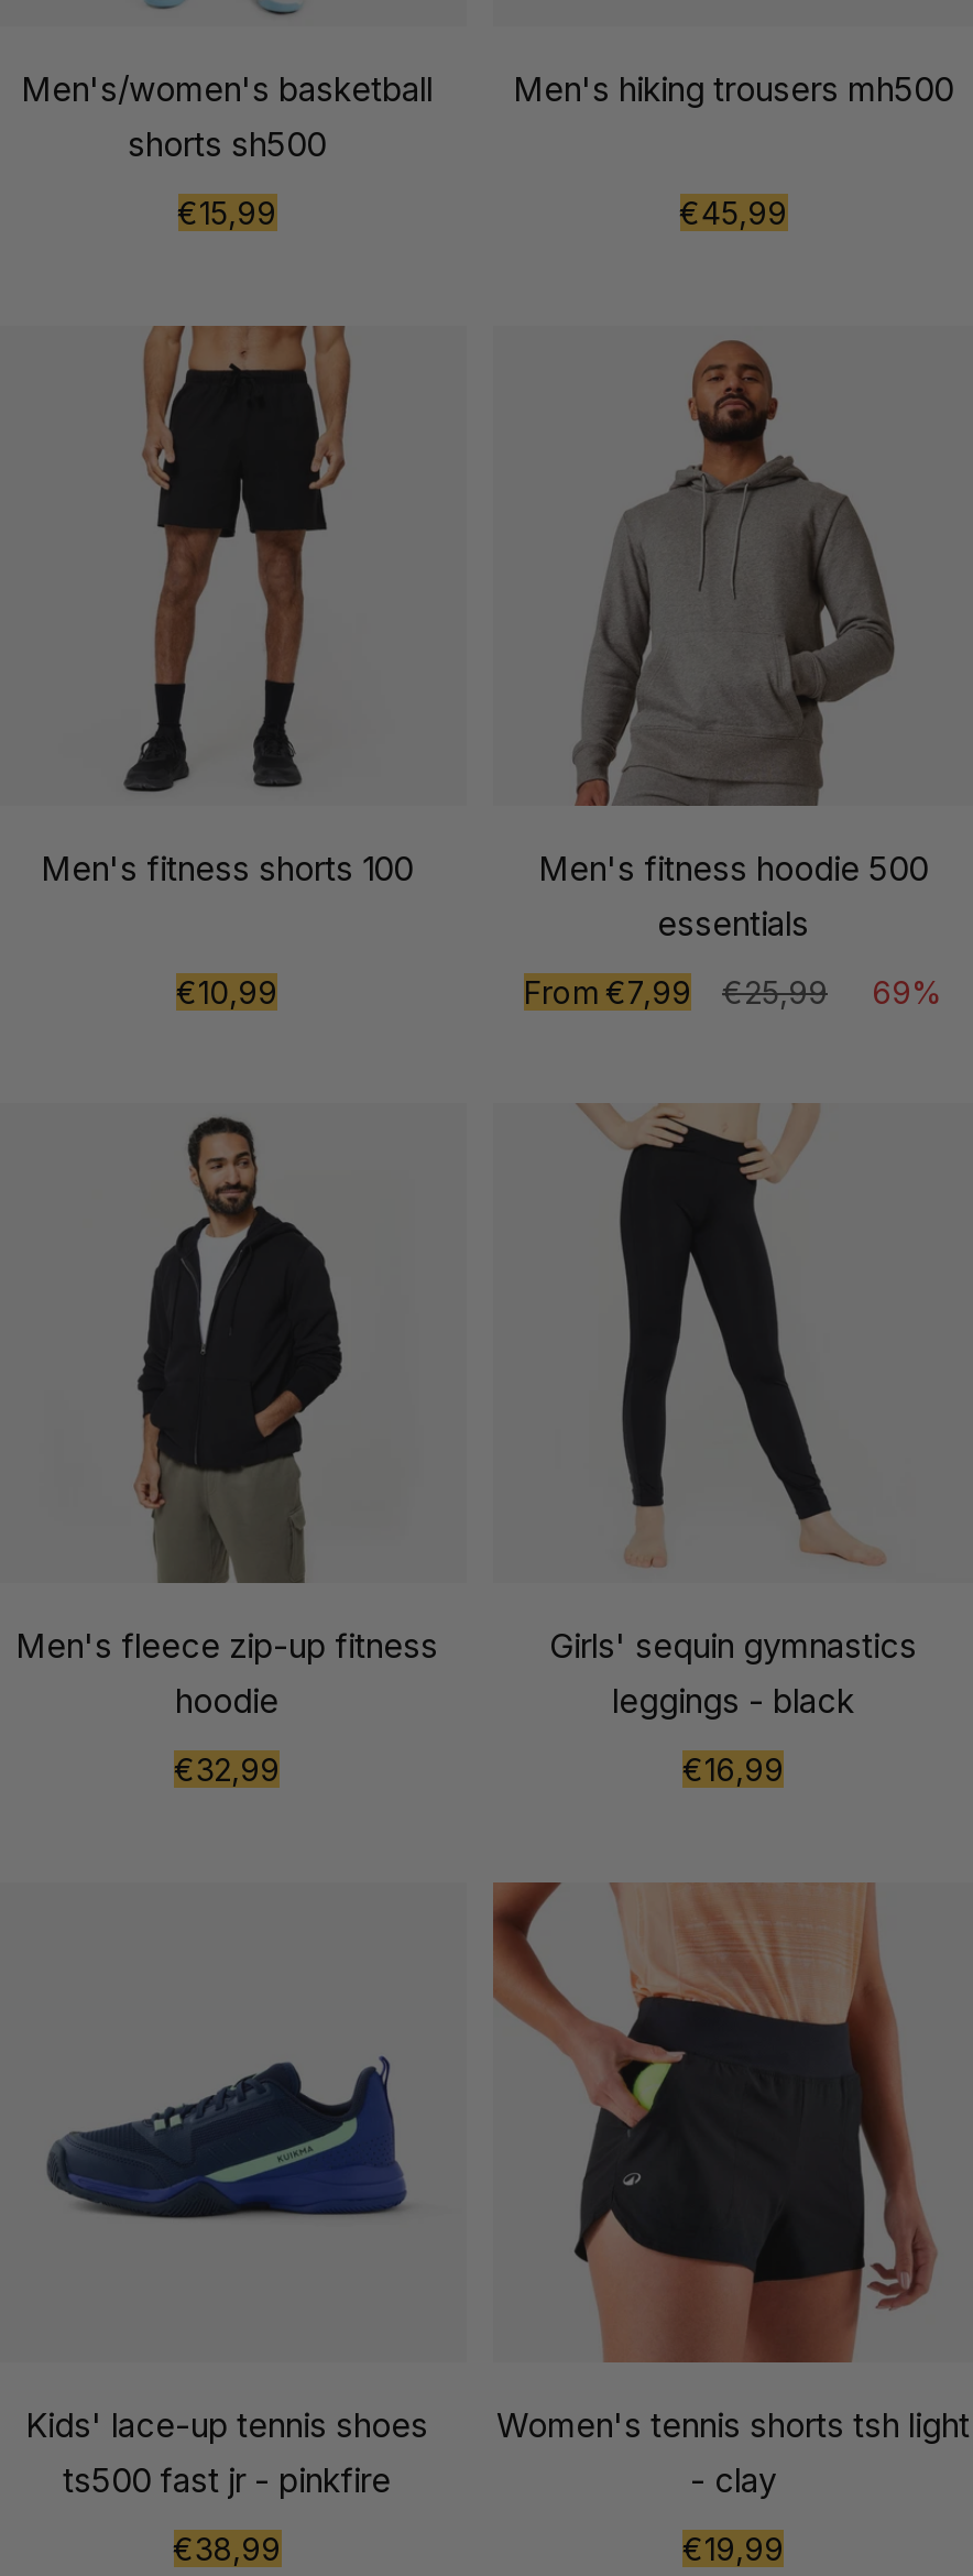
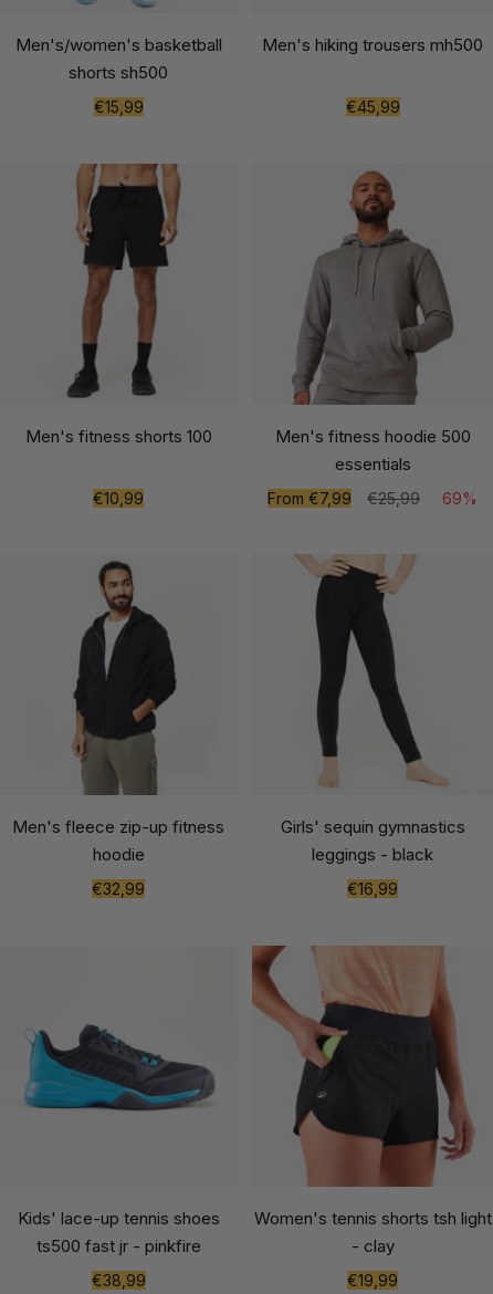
- [image]
+ [image]
